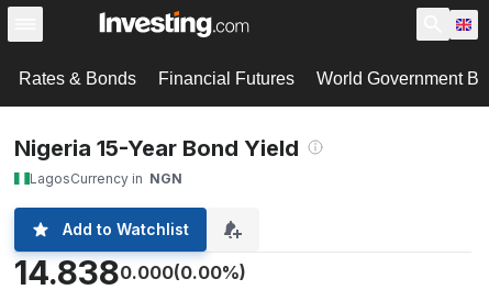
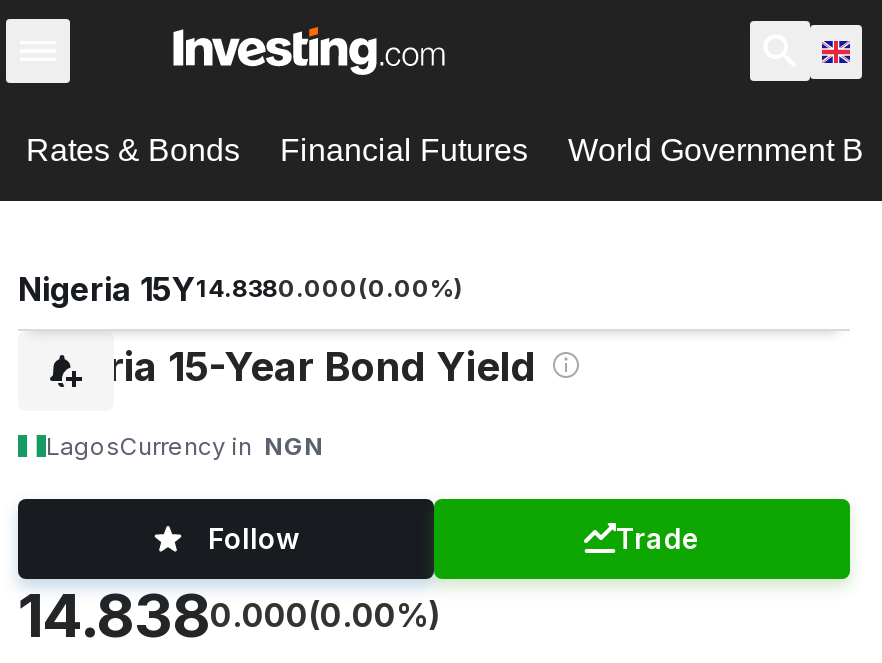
+ Nigeria 15Y14.8380.000(0.00%)

- Add to Watchlist
+ Follow
+ Trade
